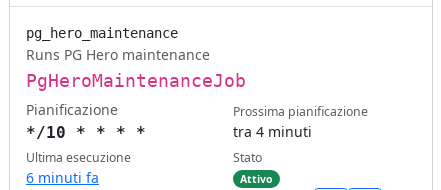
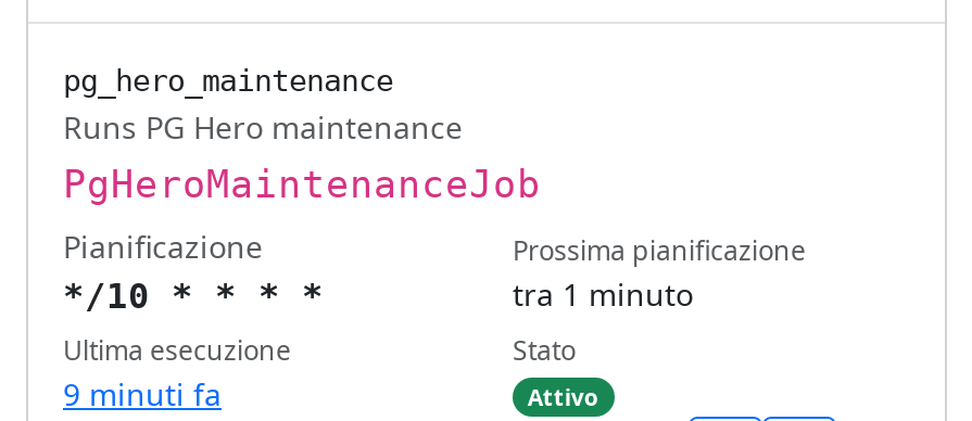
- tra 4 minuti
+ tra 1 minuto

- 6 minuti fa
+ 9 minuti fa
